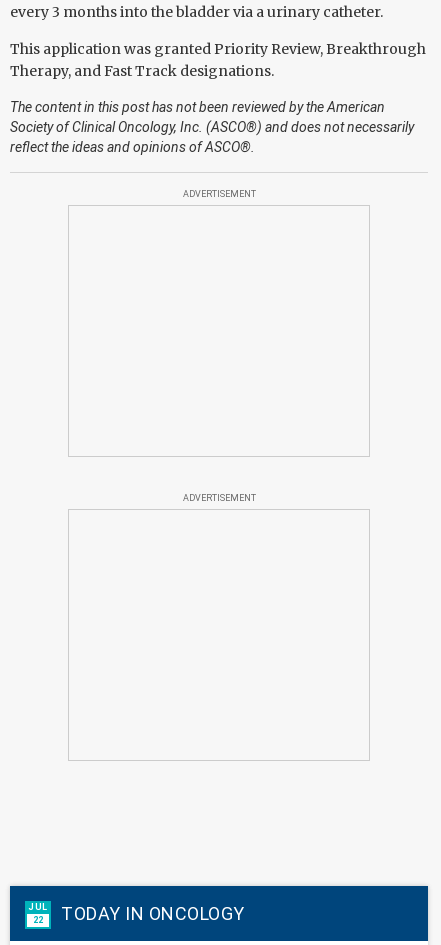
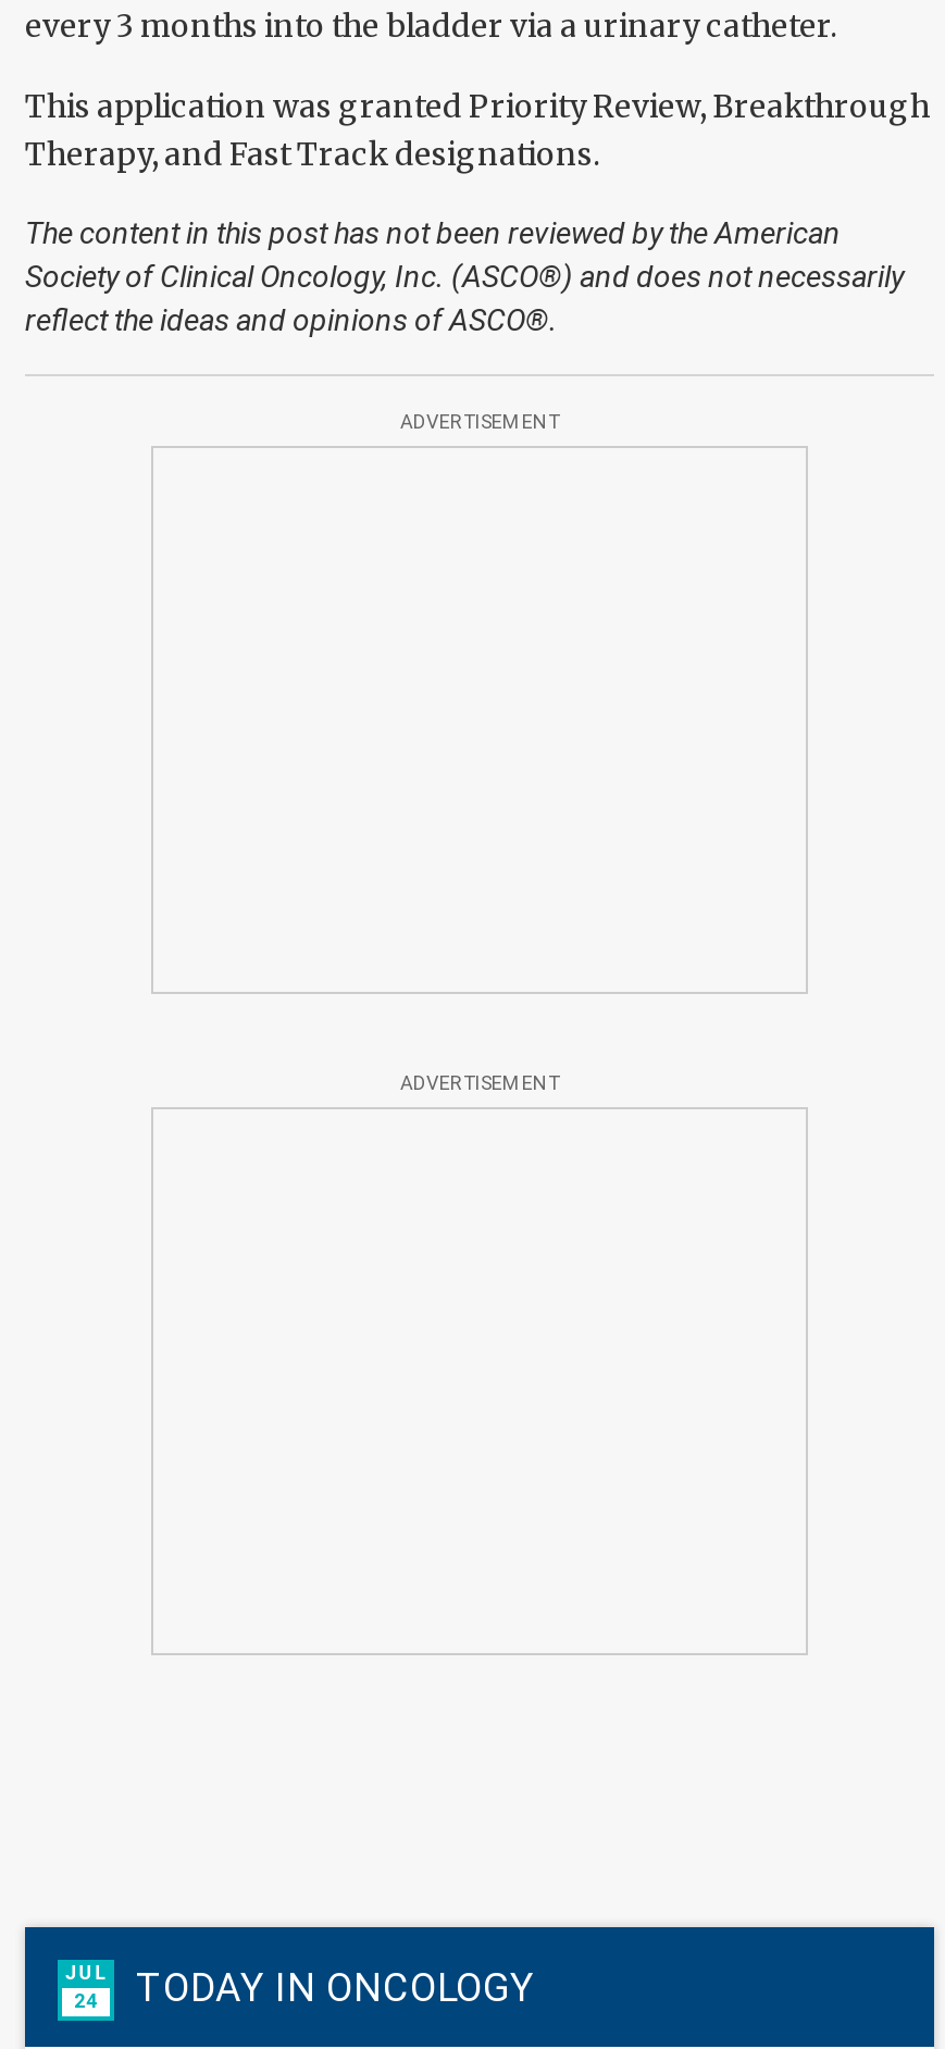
- JUL 22 TODAY IN ONCOLOGY
+ JUL 24 TODAY IN ONCOLOGY
